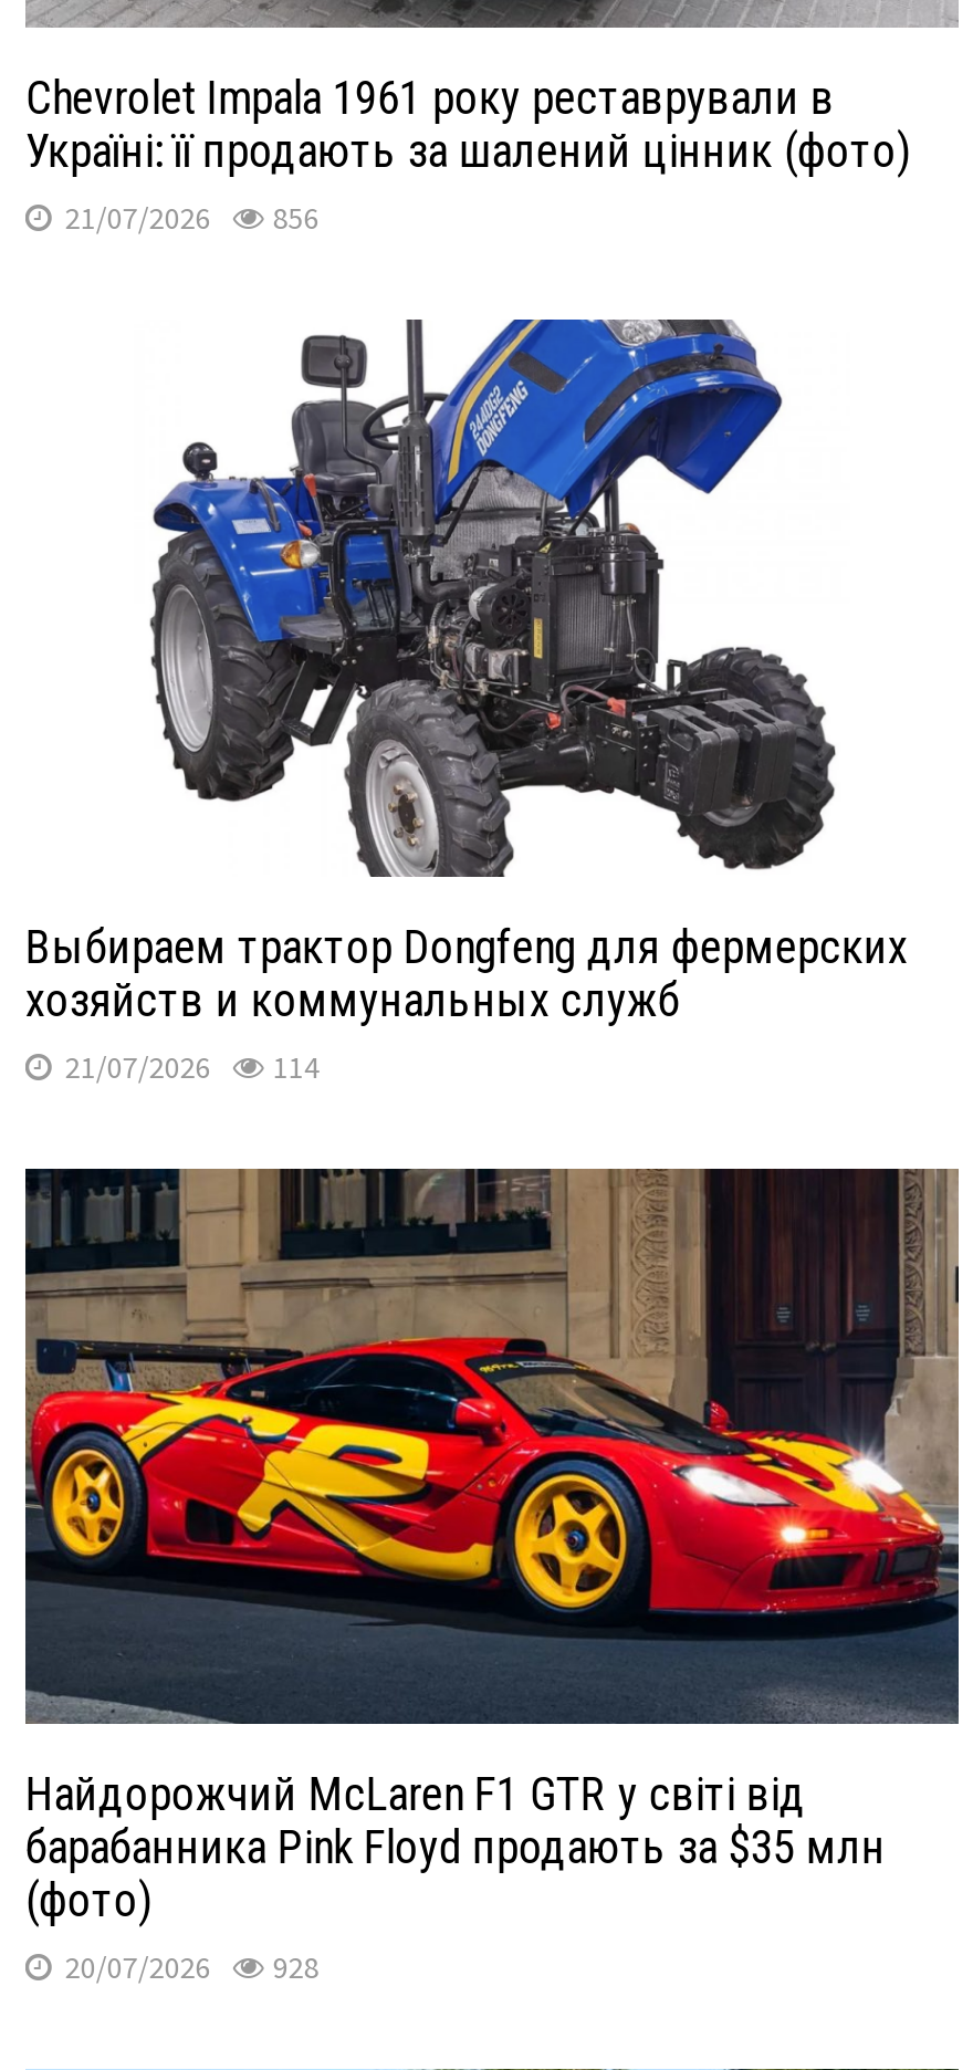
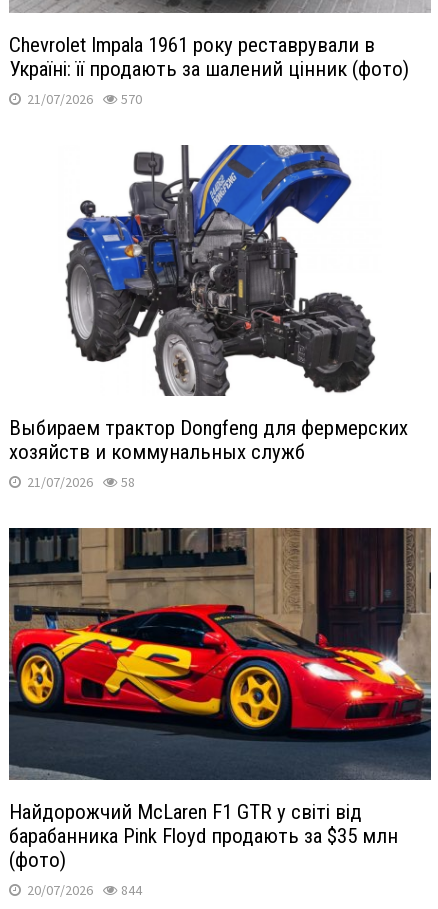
- 21/07/2026 856
+ 21/07/2026 570

- 21/07/2026 114
+ 21/07/2026 58

- 20/07/2026 928
+ 20/07/2026 844
